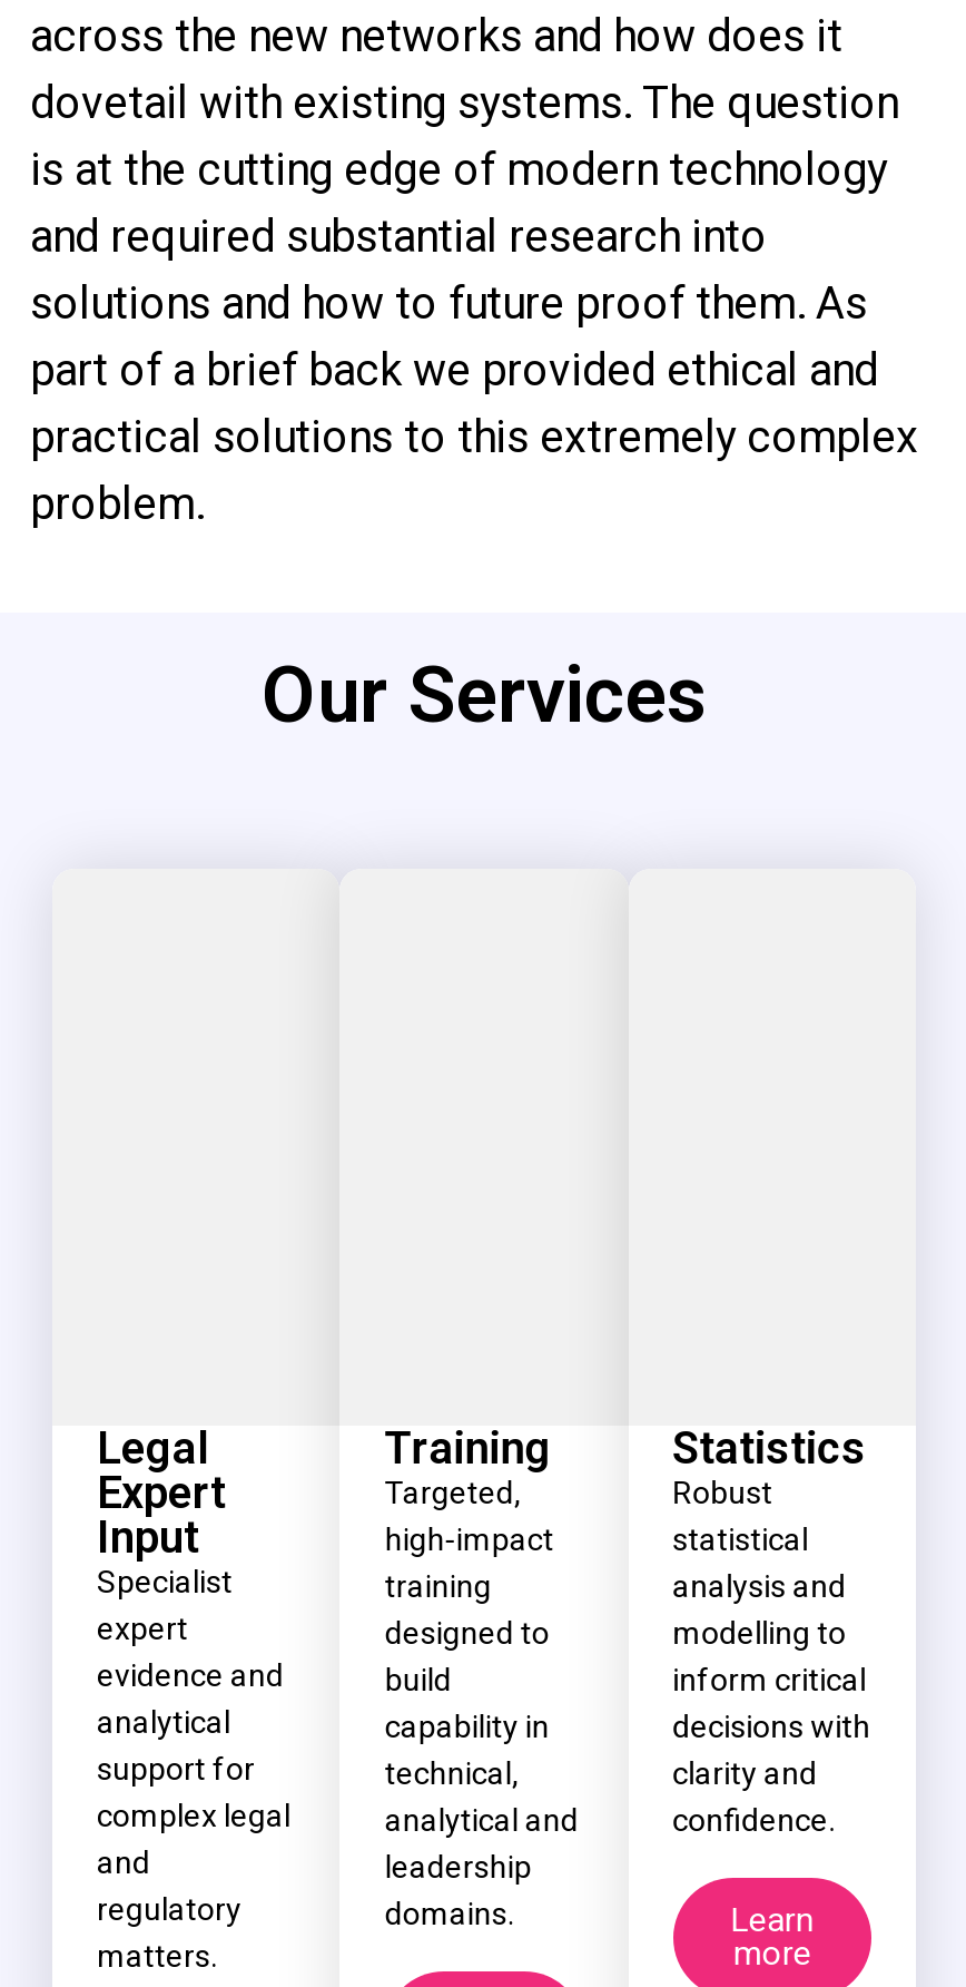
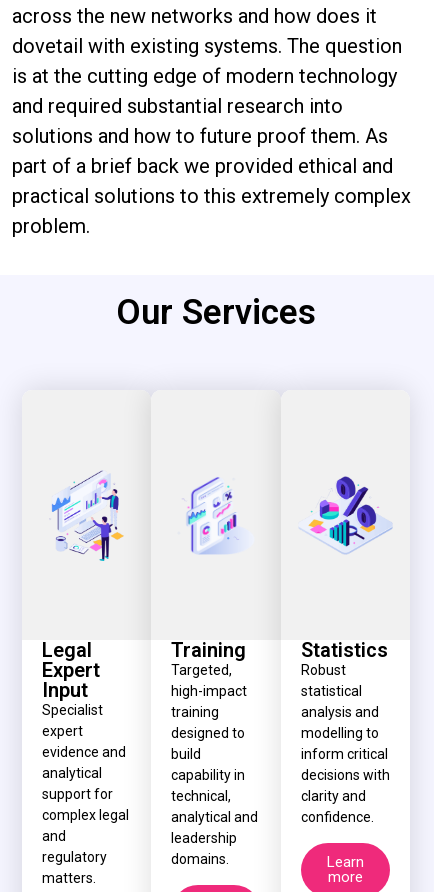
+ [image]

+ [image]

+ [image]
